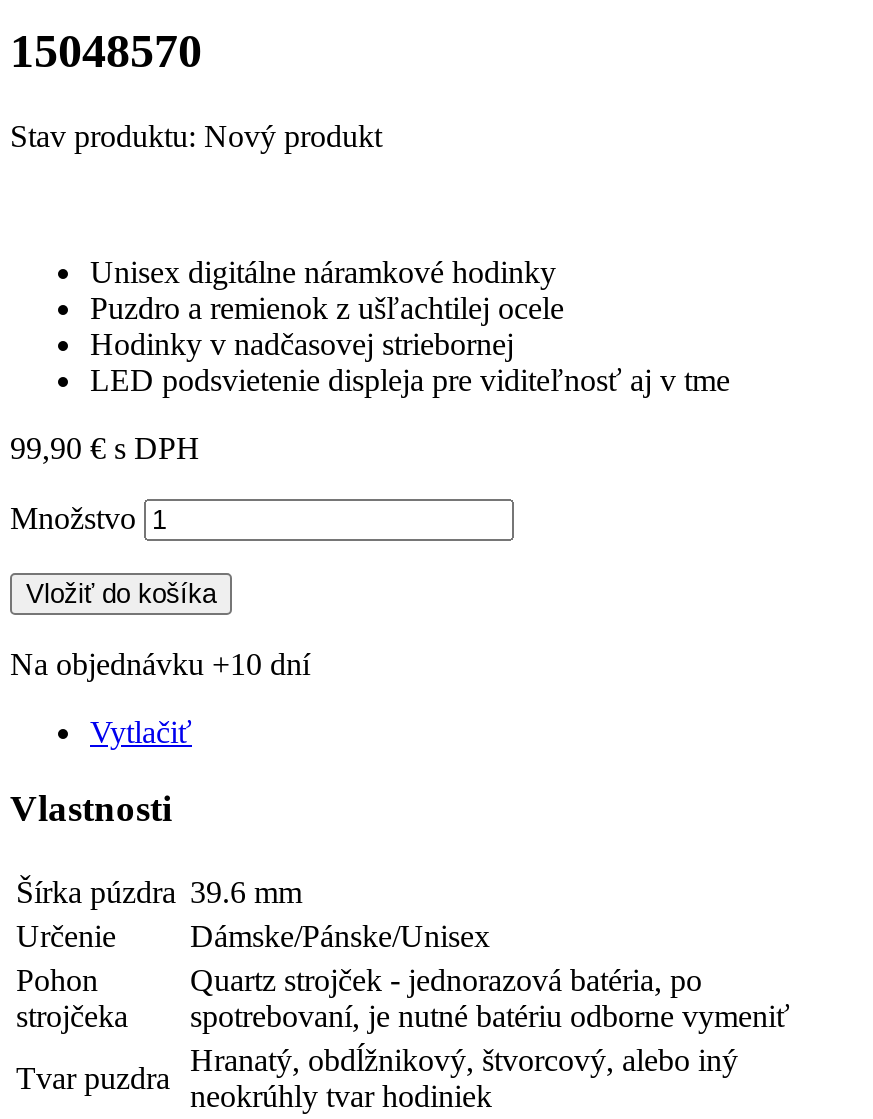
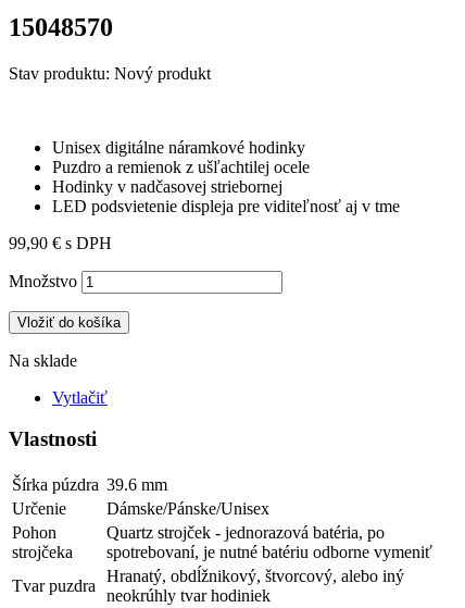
- Na objednávku +10 dní
+ Na sklade
